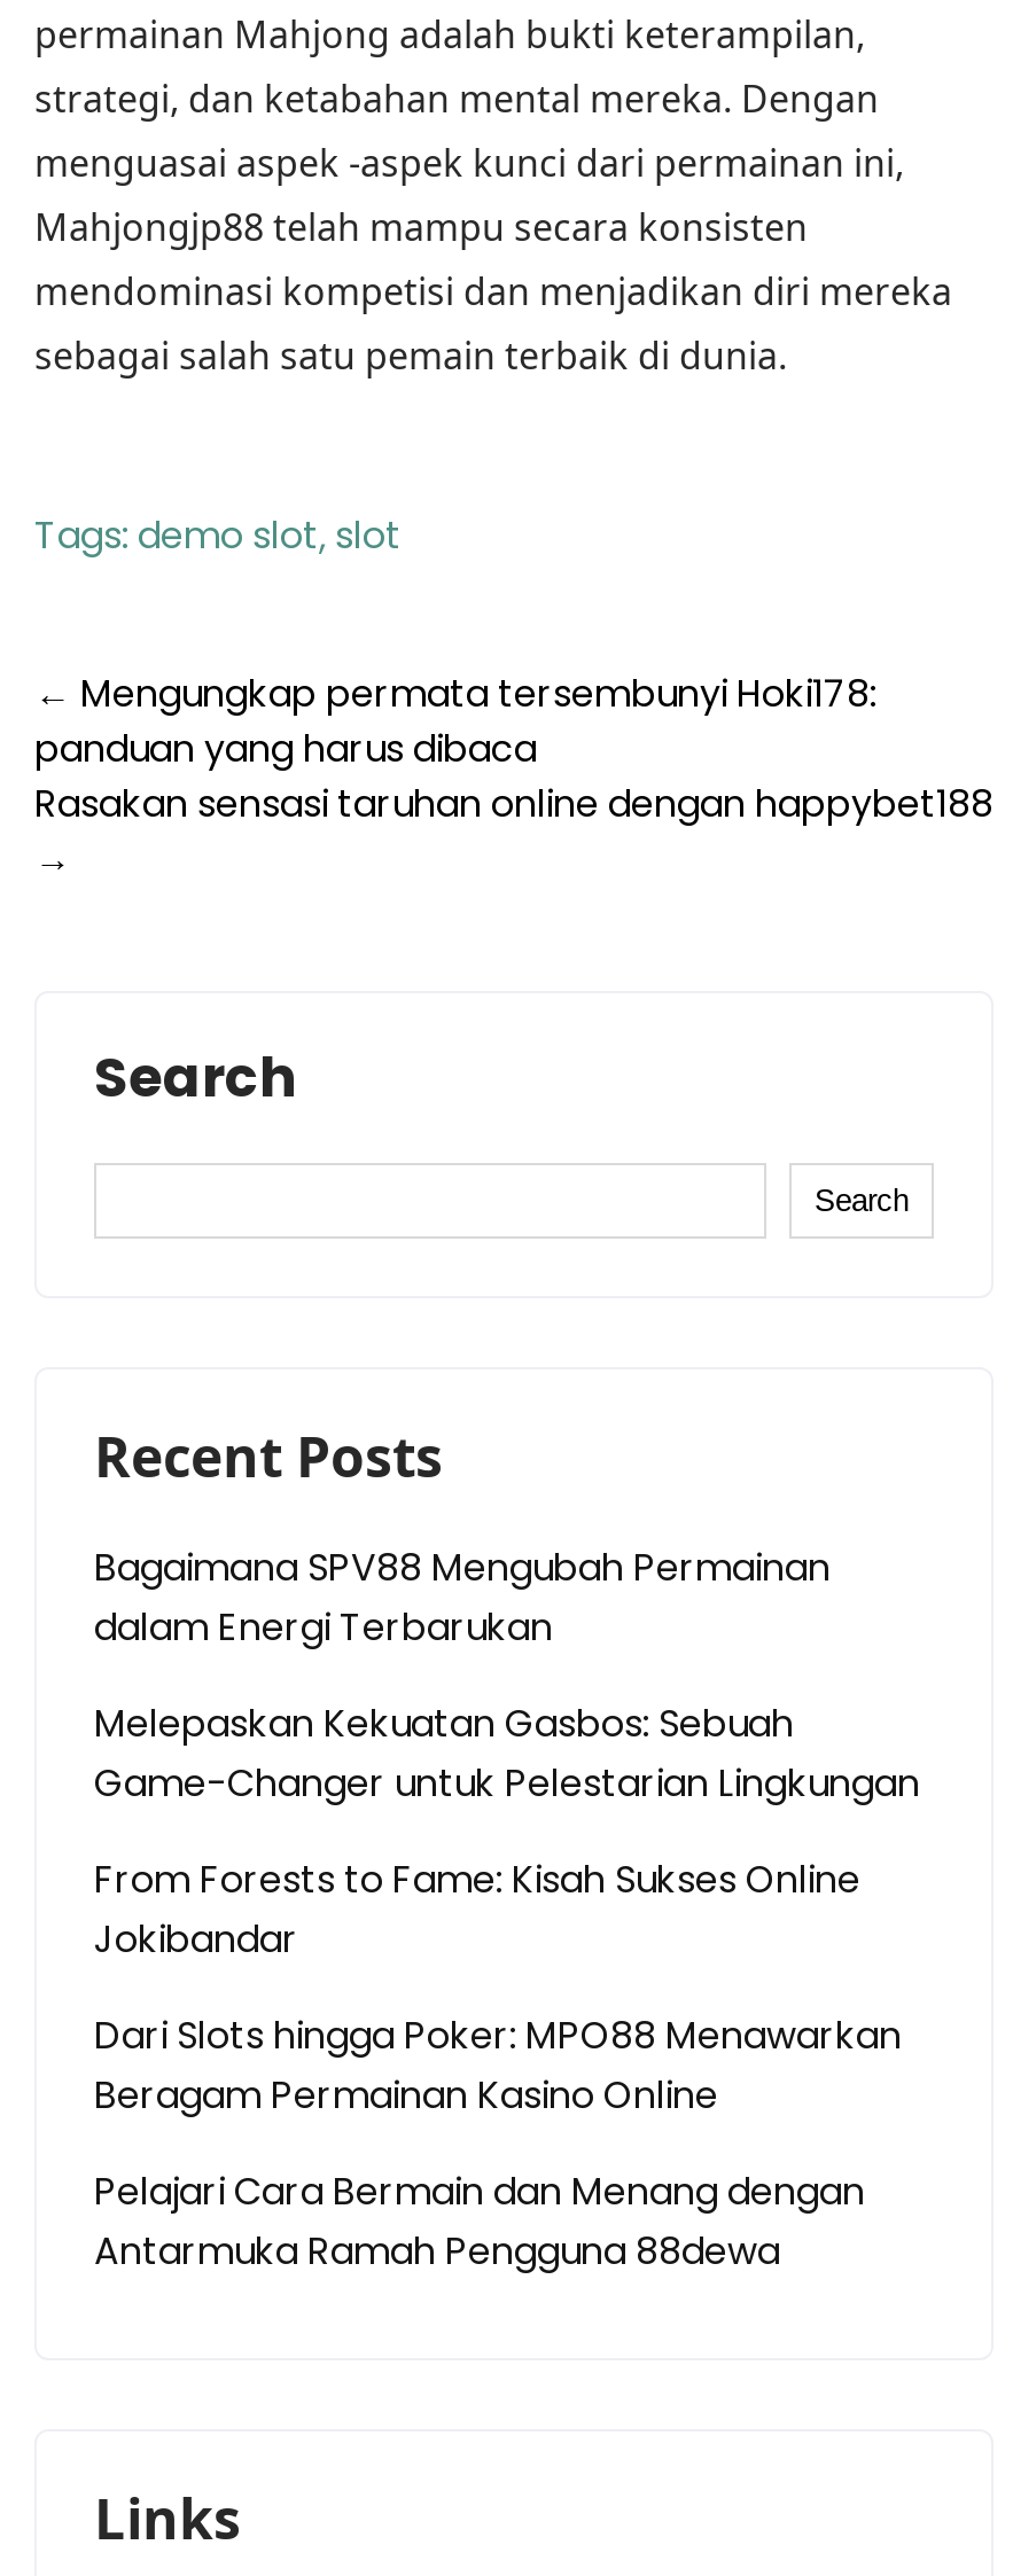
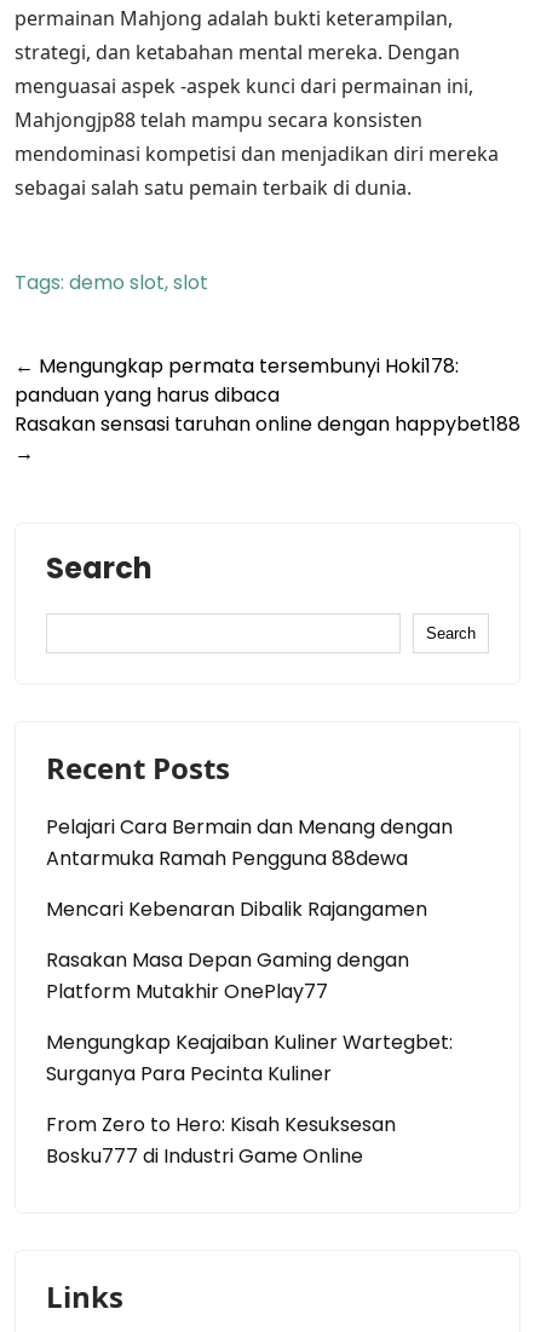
- Bagaimana SPV88 Mengubah Permainan
- dalam Energi Terbarukan
- Melepaskan Kekuatan Gasbos: Sebuah
- Game-Changer untuk Pelestarian Lingkungan
- From Forests to Fame: Kisah Sukses Online
- Jokibandar
- Dari Slots hingga Poker: MPO88 Menawarkan
- Beragam Permainan Kasino Online

moved up: Pelajari Cara Bermain dan Menang dengan | Antarmuka Ramah Pengguna 88dewa

+ Mencari Kebenaran Dibalik Rajangamen
+ Rasakan Masa Depan Gaming dengan
+ Platform Mutakhir OnePlay77
+ Mengungkap Keajaiban Kuliner Wartegbet:
+ Surganya Para Pecinta Kuliner
+ From Zero to Hero: Kisah Kesuksesan
+ Bosku777 di Industri Game Online
